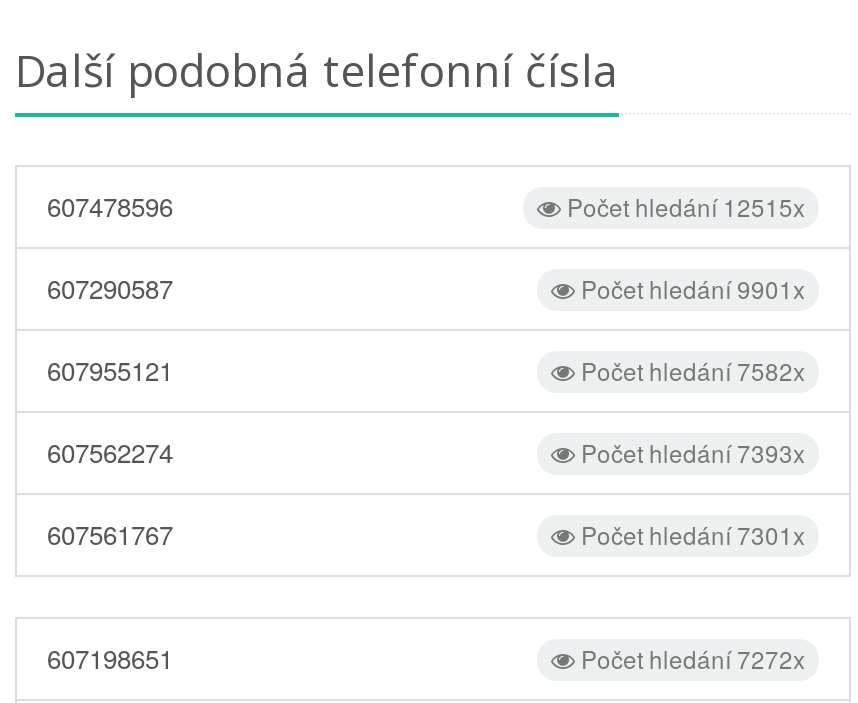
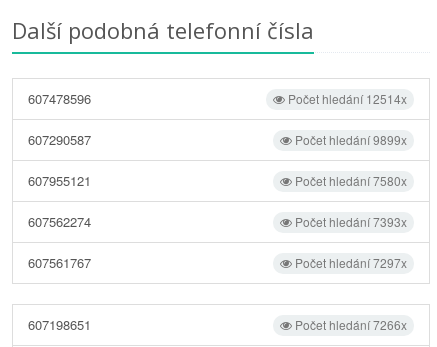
- Počet hledání 12515x
+ Počet hledání 12514x

- Počet hledání 9901x
+ Počet hledání 9899x

- Počet hledání 7582x
+ Počet hledání 7580x

- Počet hledání 7301x
+ Počet hledání 7297x

- Počet hledání 7272x
+ Počet hledání 7266x
